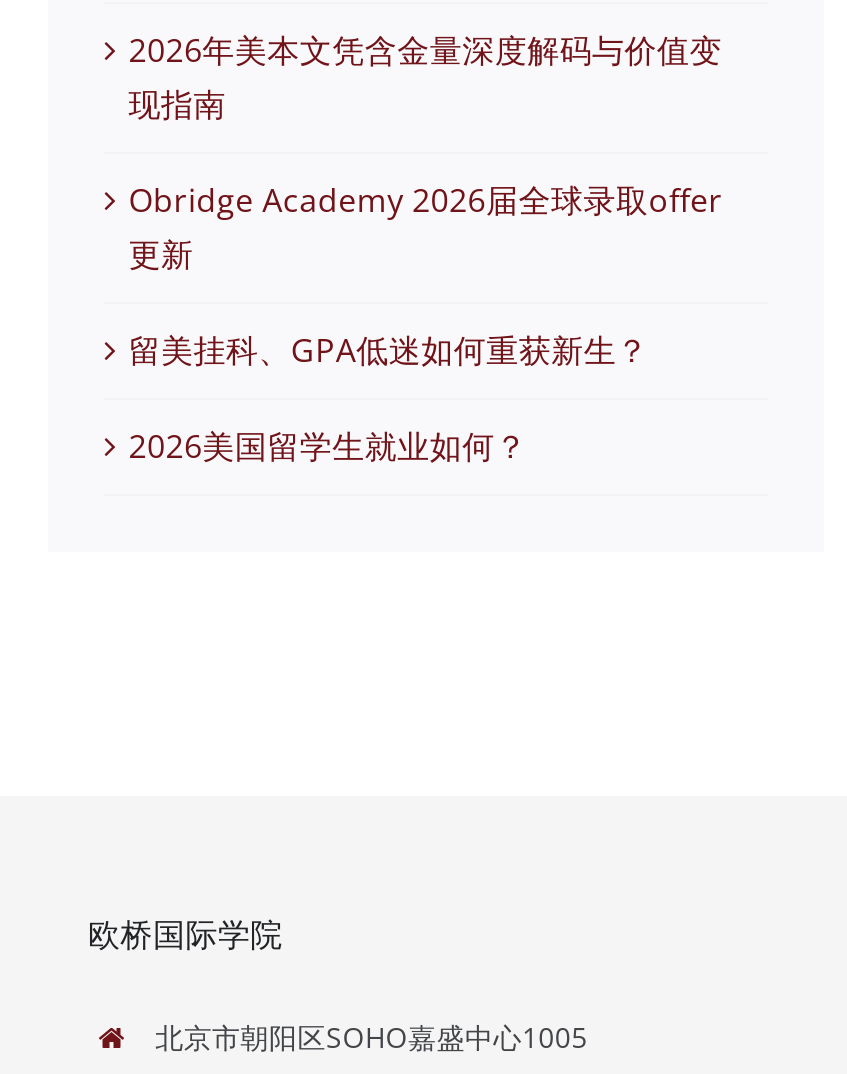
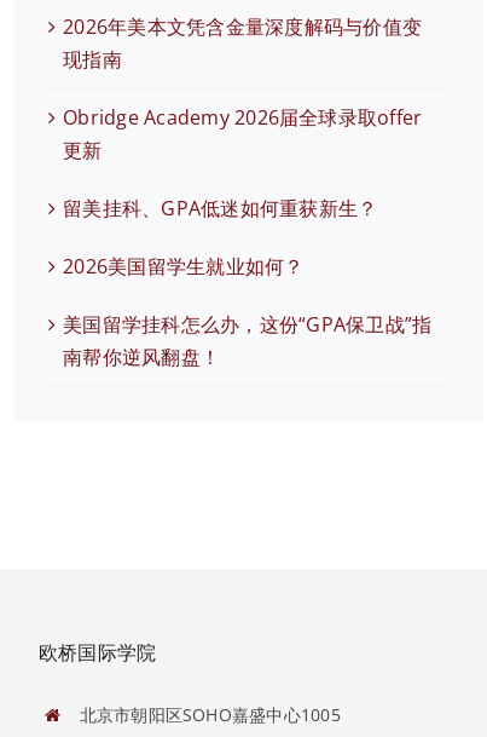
+ 美国留学挂科怎么办，这份“GPA保卫战”指
+ 南帮你逆风翻盘！
